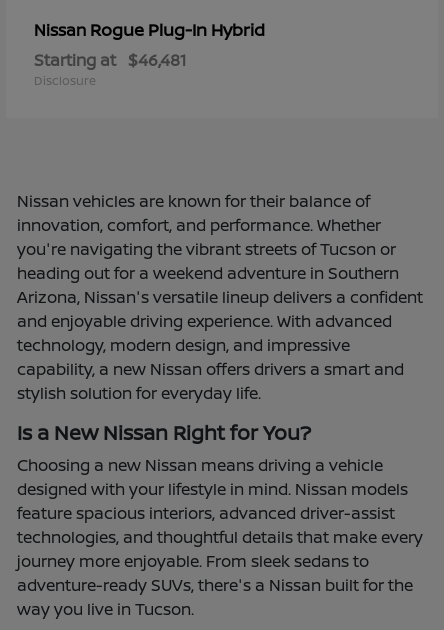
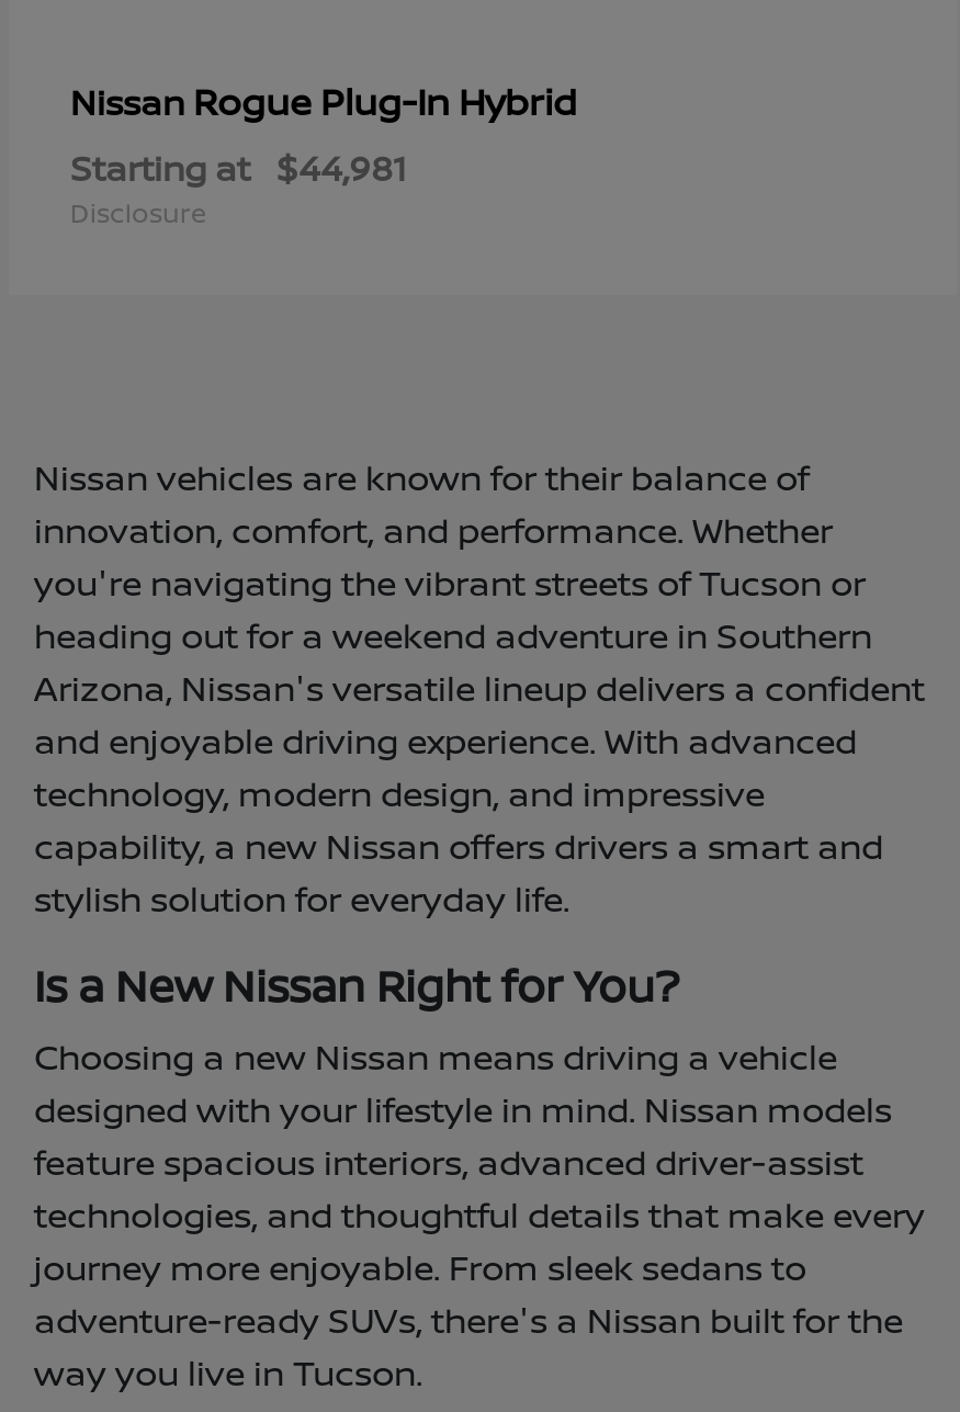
- Starting at $46,481
+ Starting at $44,981
